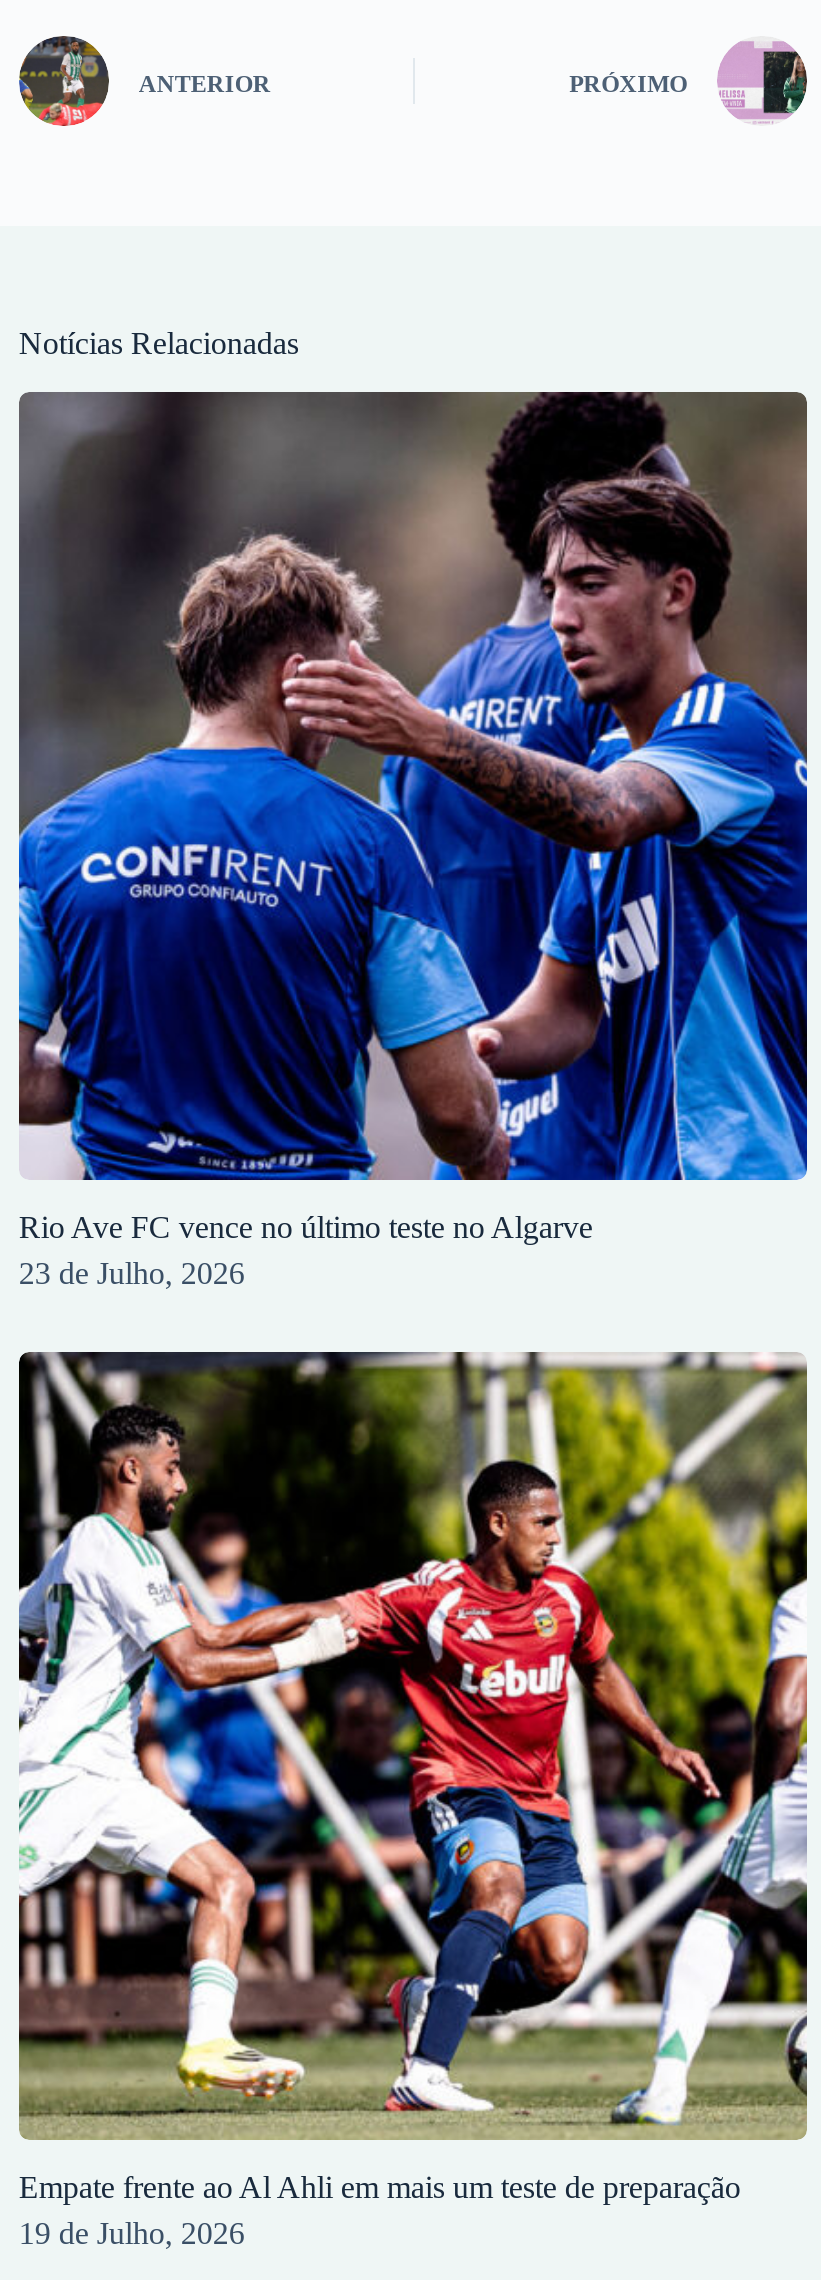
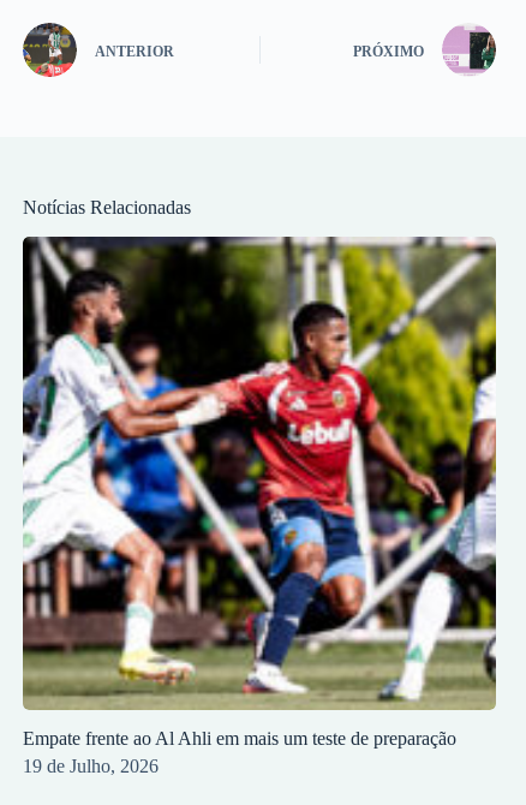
- [image]
- Rio Ave FC vence no último teste no Algarve
- 23 de Julho, 2026
